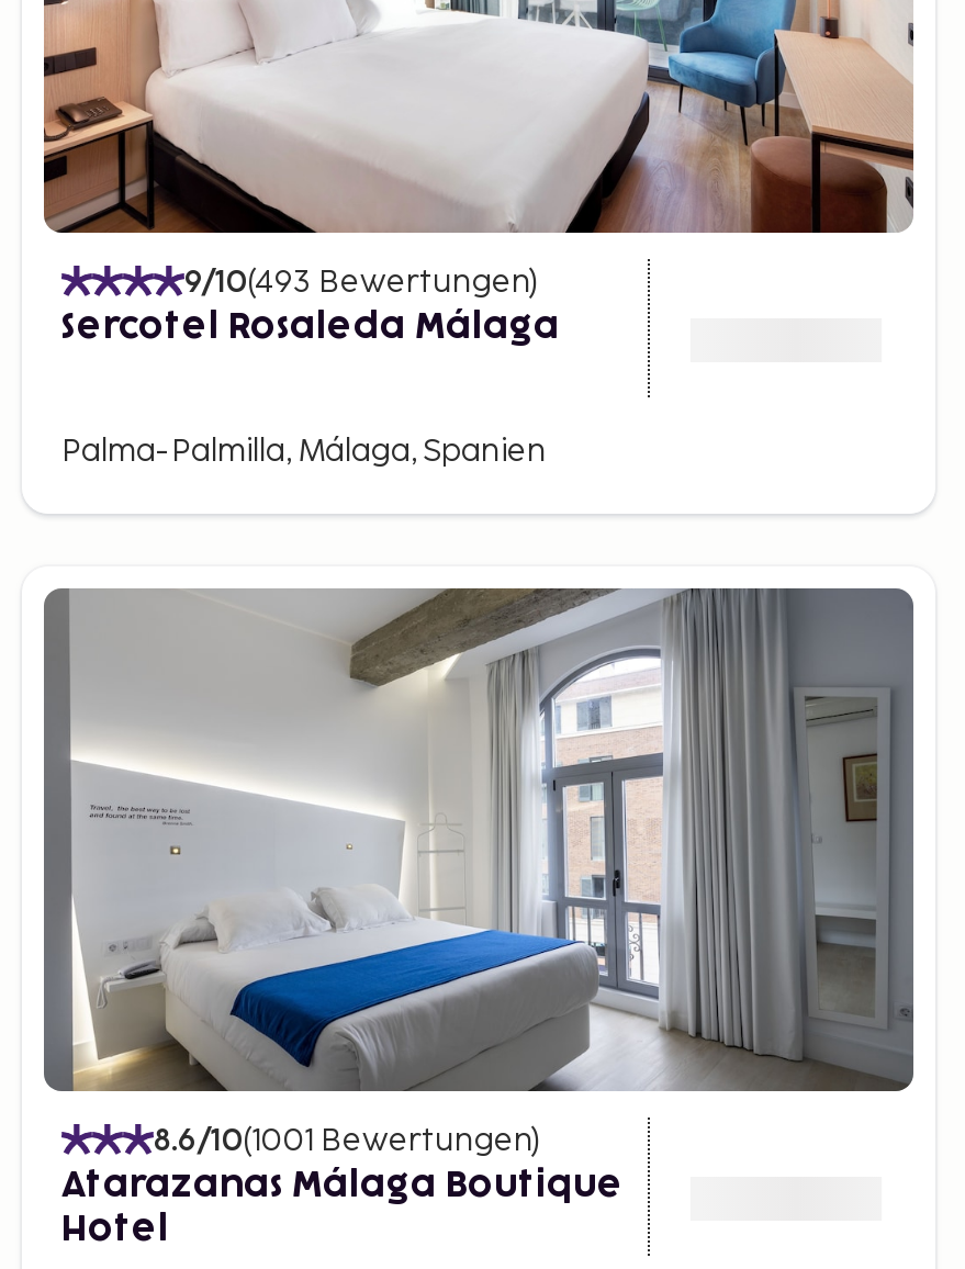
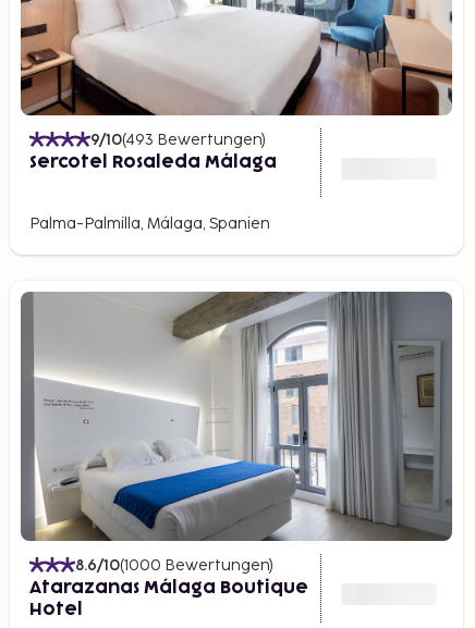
- 8.6/10(1001 Bewertungen)
+ 8.6/10(1000 Bewertungen)
